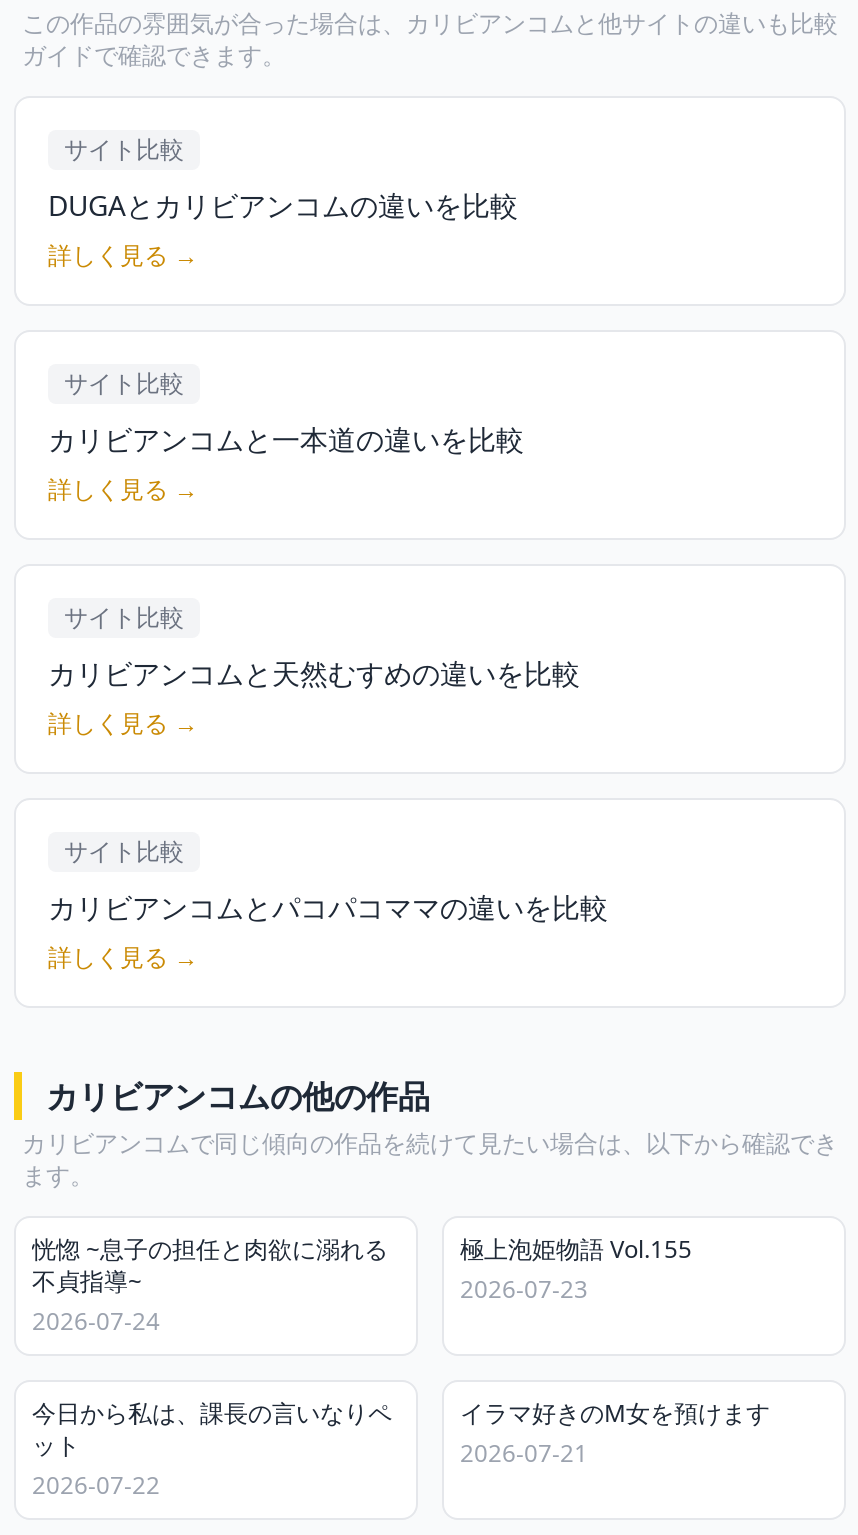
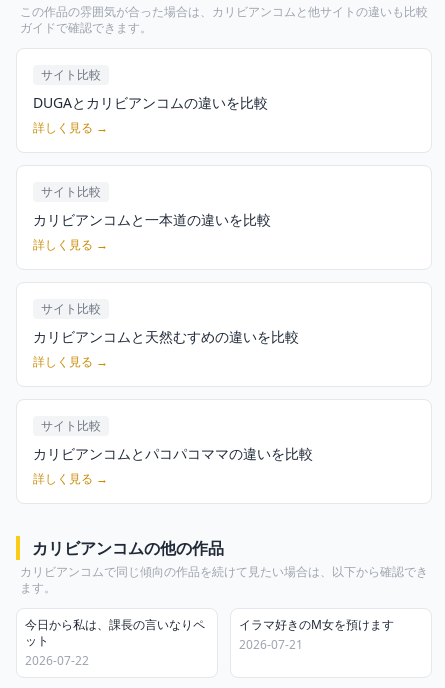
- 恍惚 ~息子の担任と肉欲に溺れる
- 不貞指導~
- 2026-07-24

- 極上泡姫物語 Vol.155
- 2026-07-23
